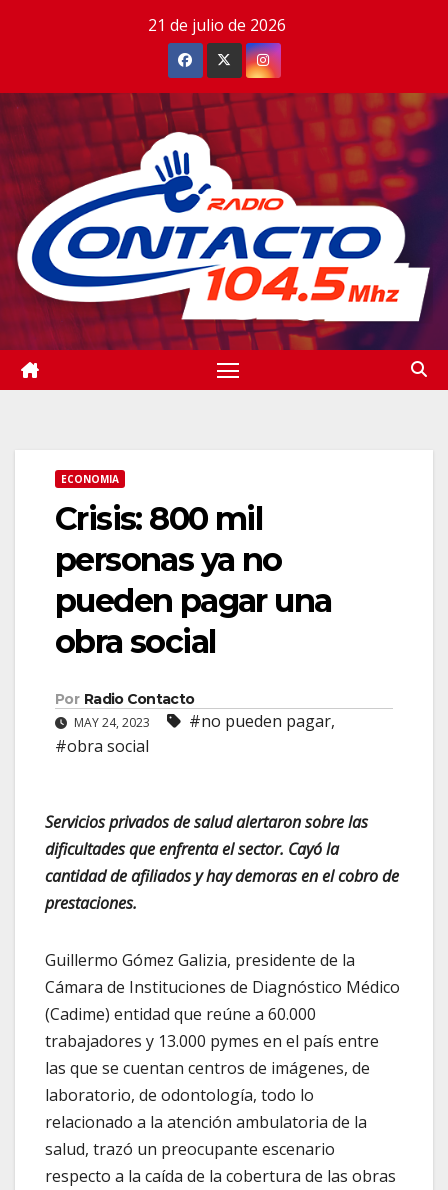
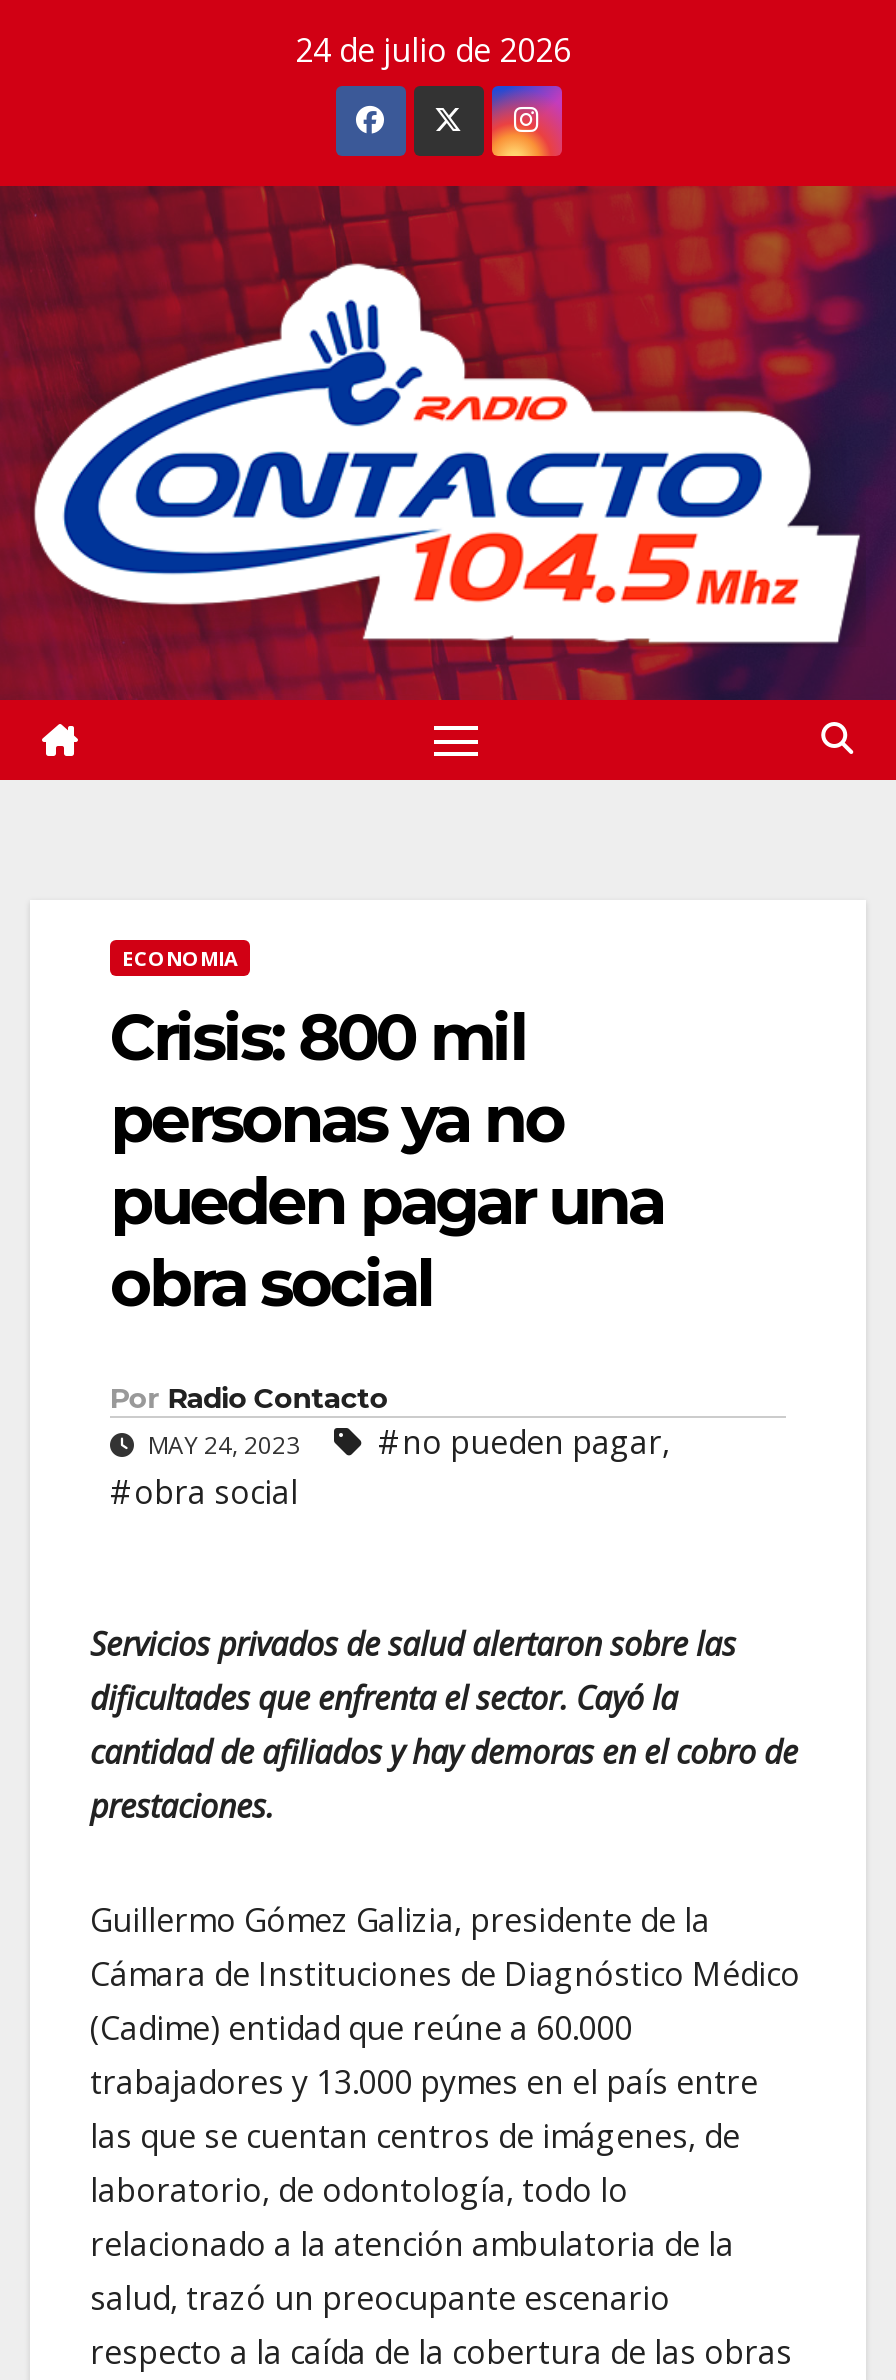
- 21 de julio de 2026
+ 24 de julio de 2026
